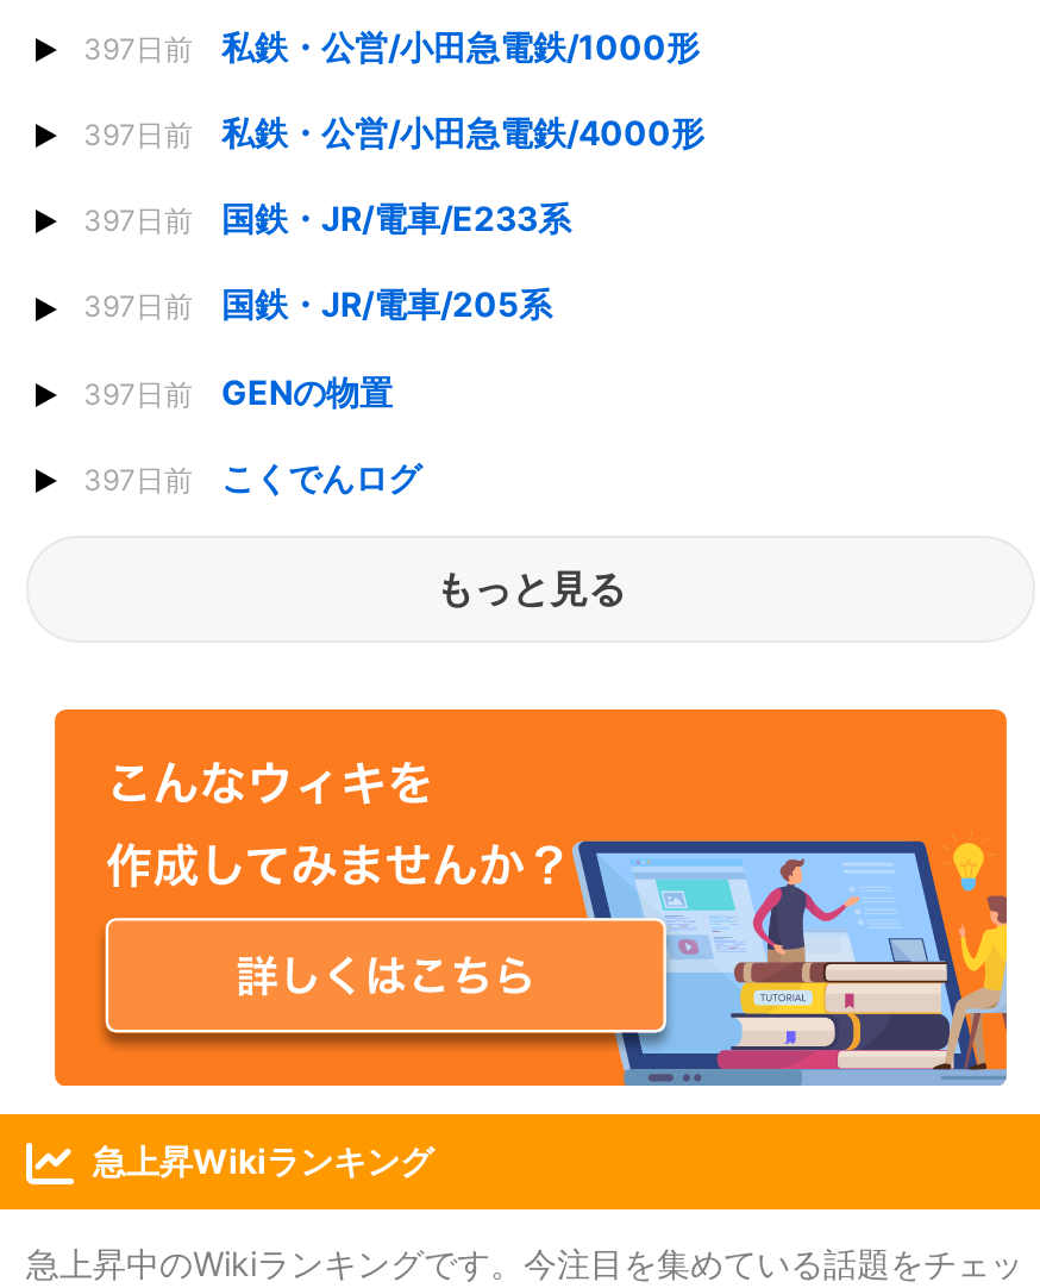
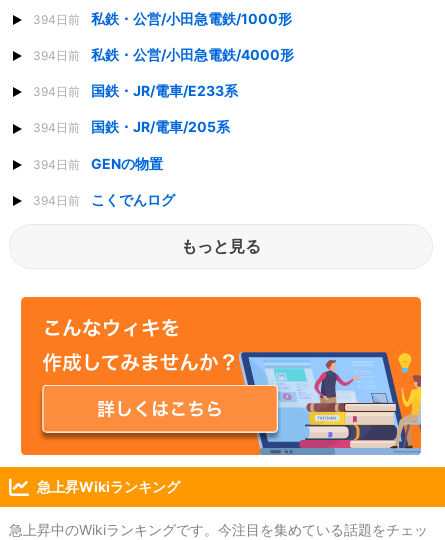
- 397日前 私鉄・公営/小田急電鉄/1000形
+ 394日前 私鉄・公営/小田急電鉄/1000形

- 397日前 私鉄・公営/小田急電鉄/4000形
+ 394日前 私鉄・公営/小田急電鉄/4000形

- 397日前 国鉄・JR/電車/E233系
+ 394日前 国鉄・JR/電車/E233系

- 397日前 国鉄・JR/電車/205系
+ 394日前 国鉄・JR/電車/205系

- 397日前 GENの物置
+ 394日前 GENの物置

- 397日前 こくでんログ
+ 394日前 こくでんログ
